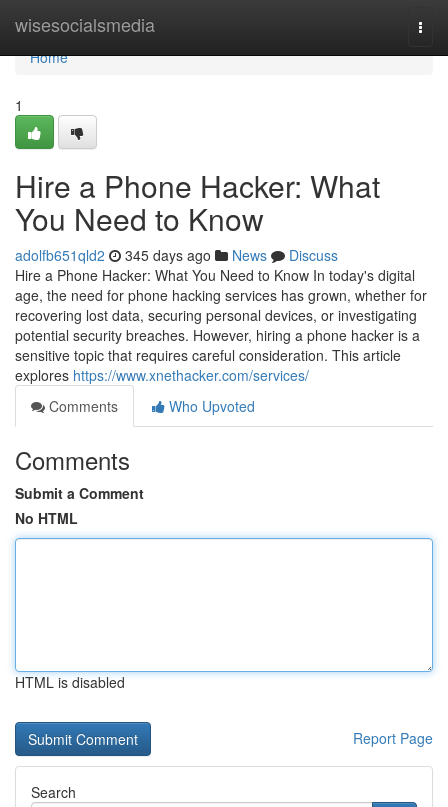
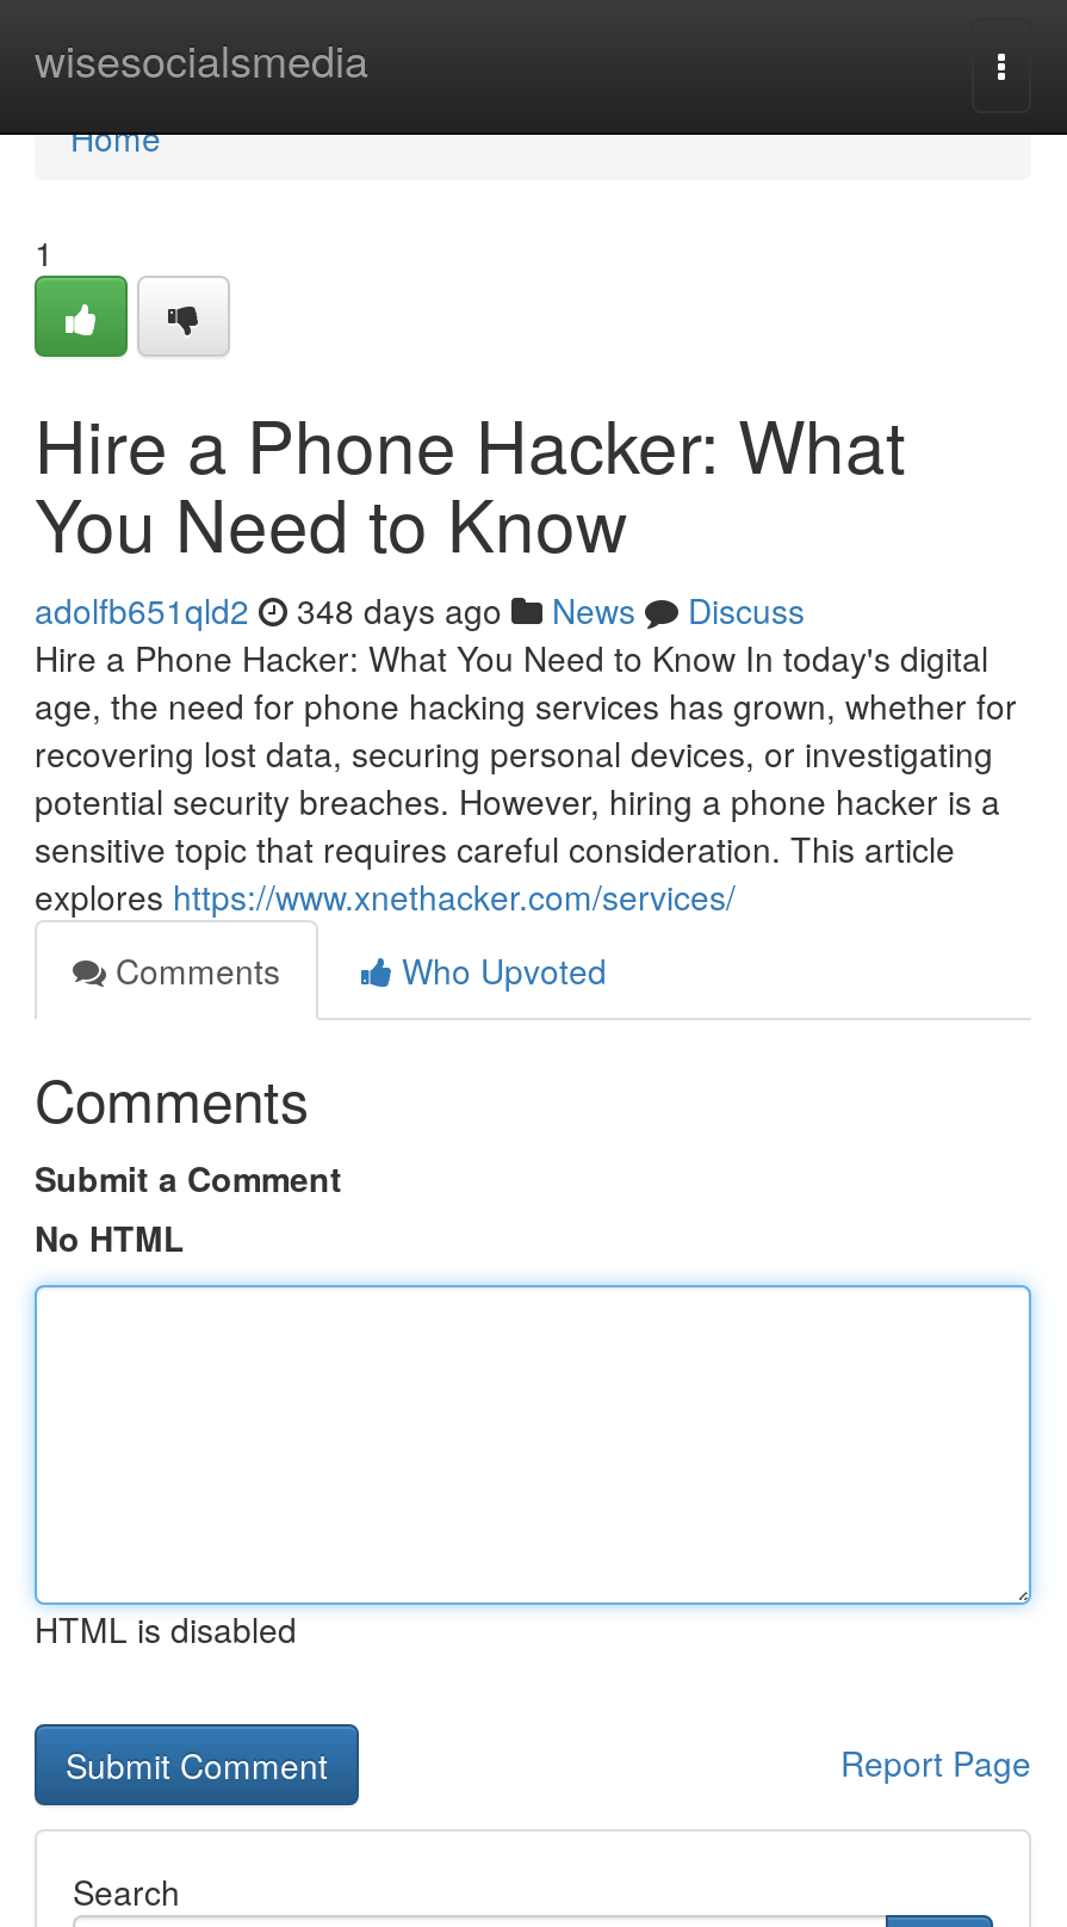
- adolfb651qld2 345 days ago News Discuss
+ adolfb651qld2 348 days ago News Discuss
